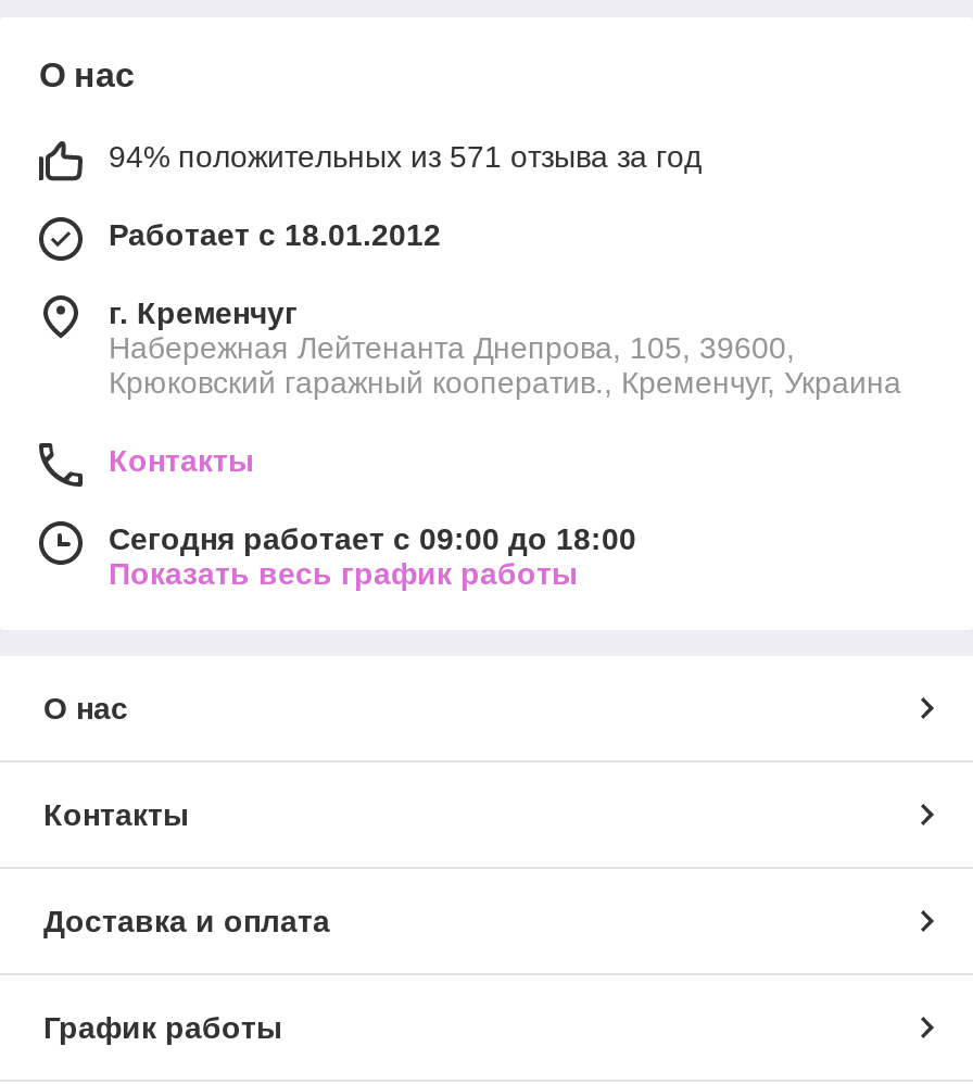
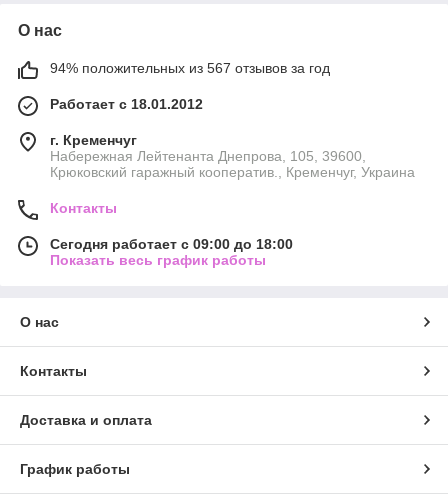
- 94% положительных из 571 отзыва за год
+ 94% положительных из 567 отзывов за год
